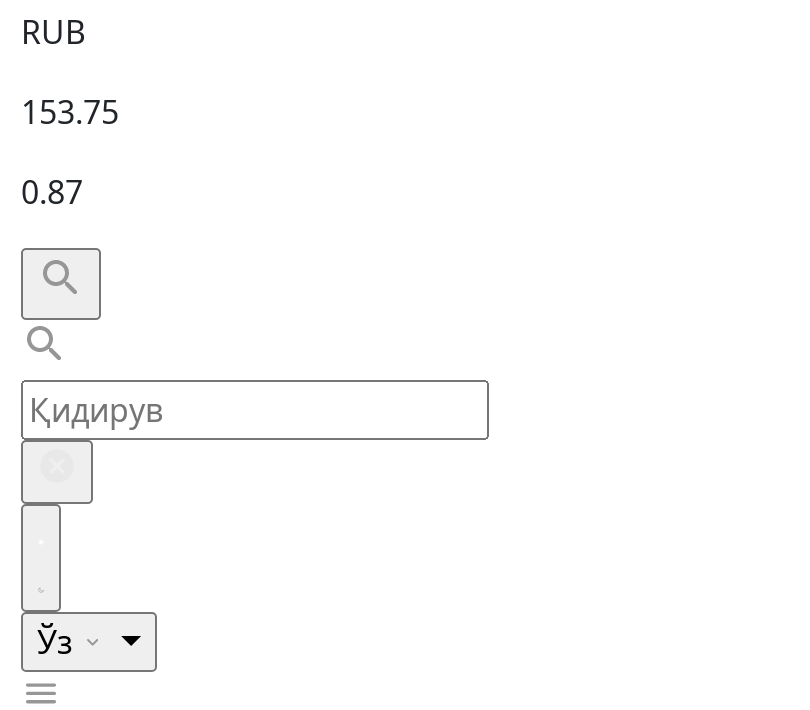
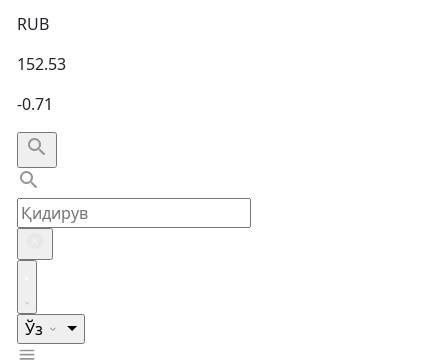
- 153.75
+ 152.53

- 0.87
+ -0.71
